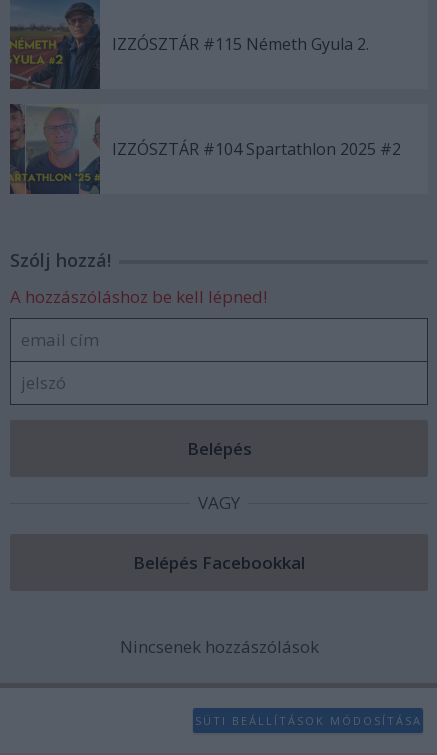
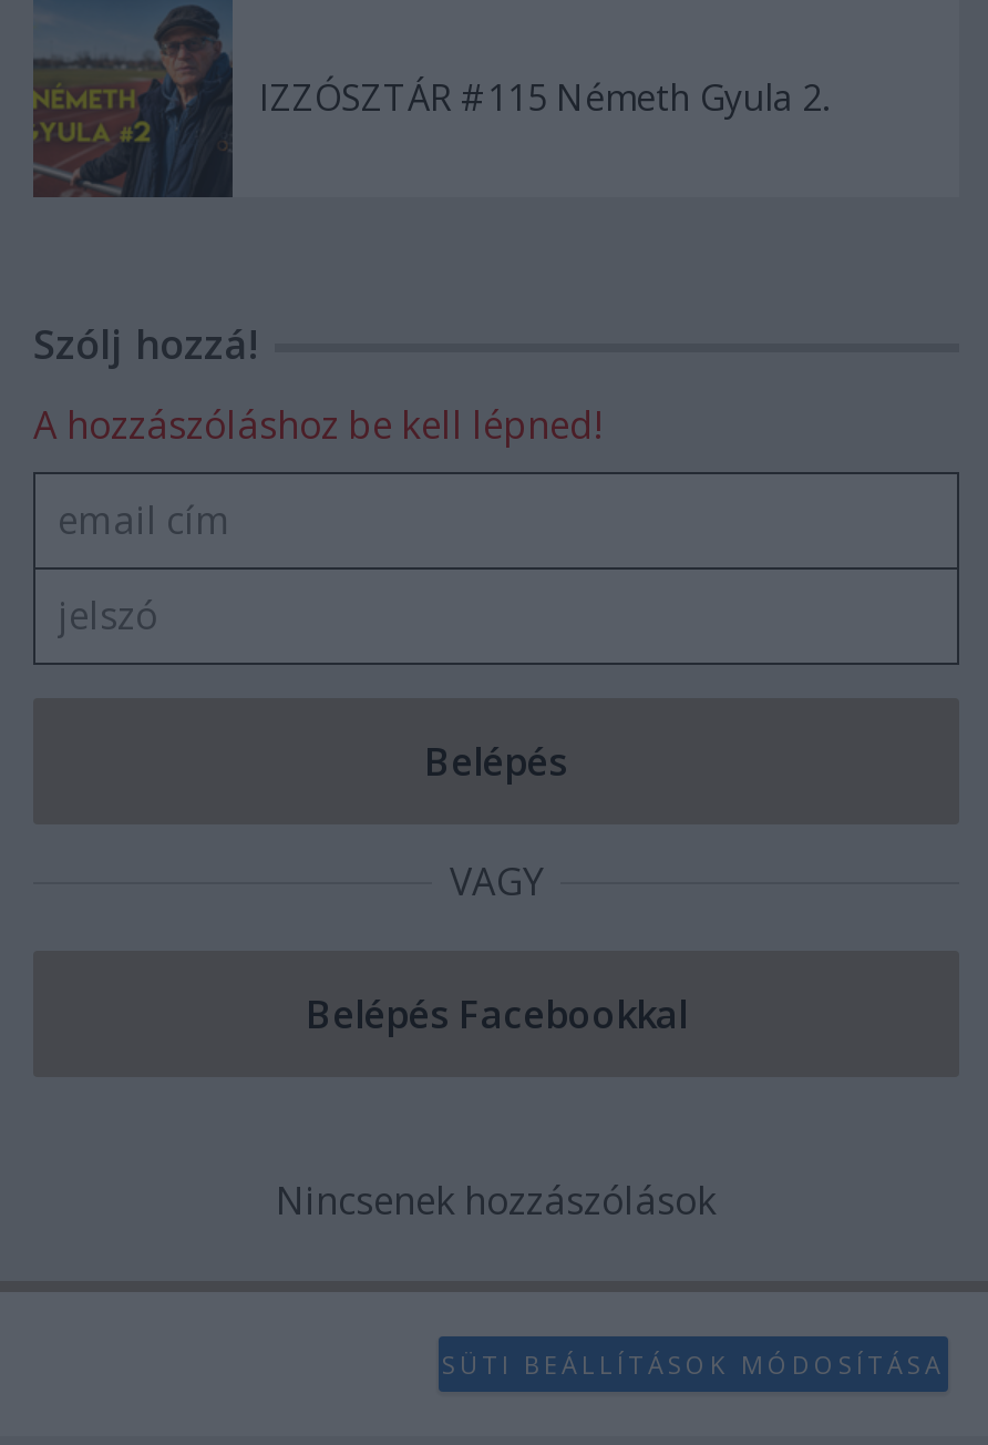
- [image]
- IZZÓSZTÁR #104 Spartathlon 2025 #2
